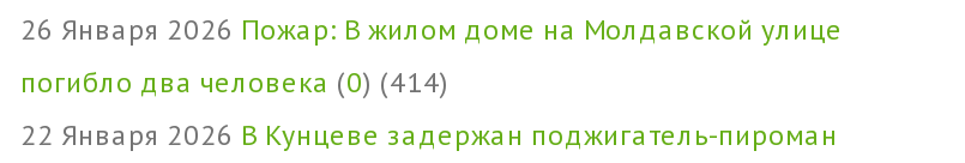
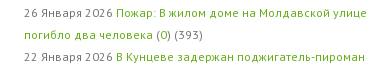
- погибло два человека (0) (414)
+ погибло два человека (0) (393)
